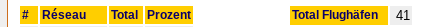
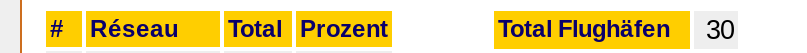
- Total Flughäfen 41
+ Total Flughäfen 30
